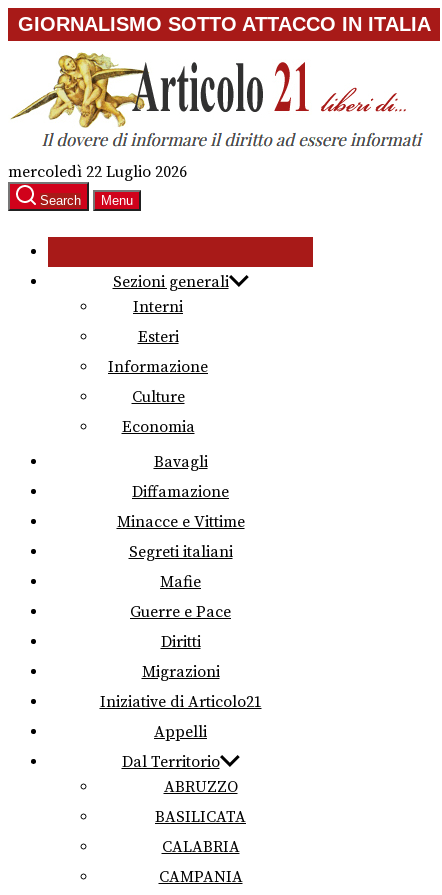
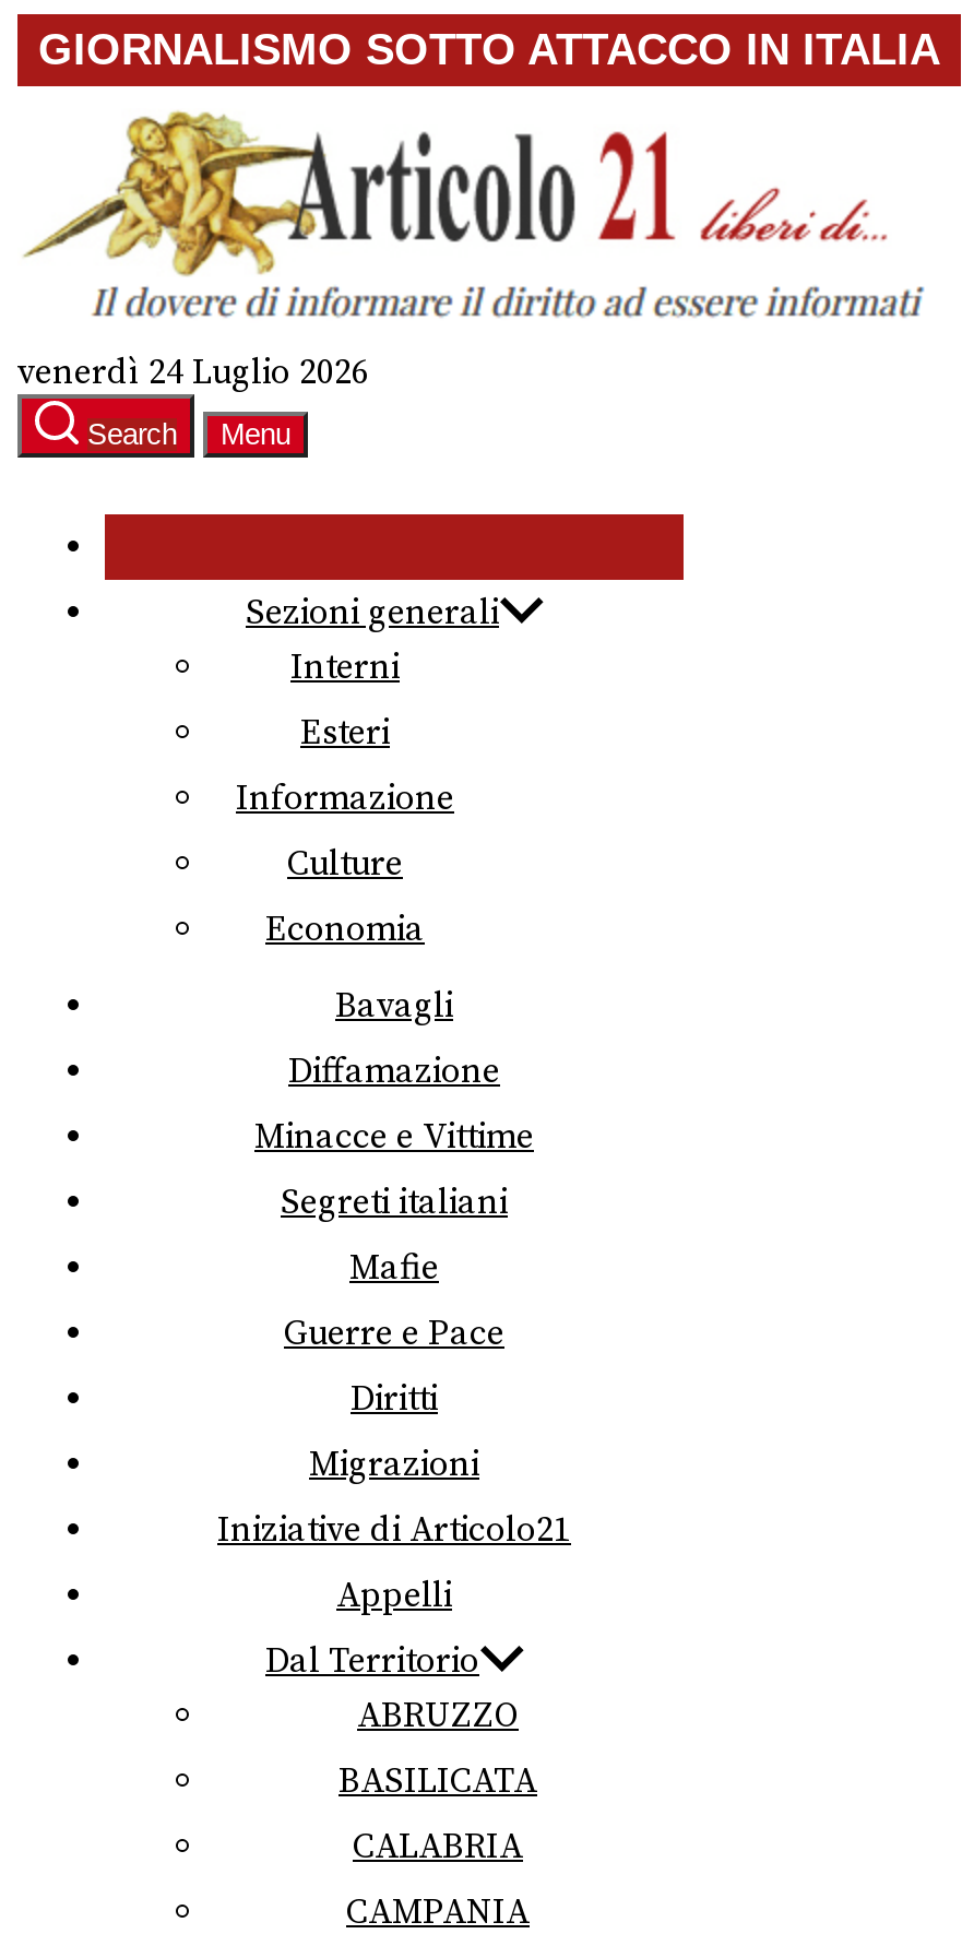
- mercoledì 22 Luglio 2026
+ venerdì 24 Luglio 2026
